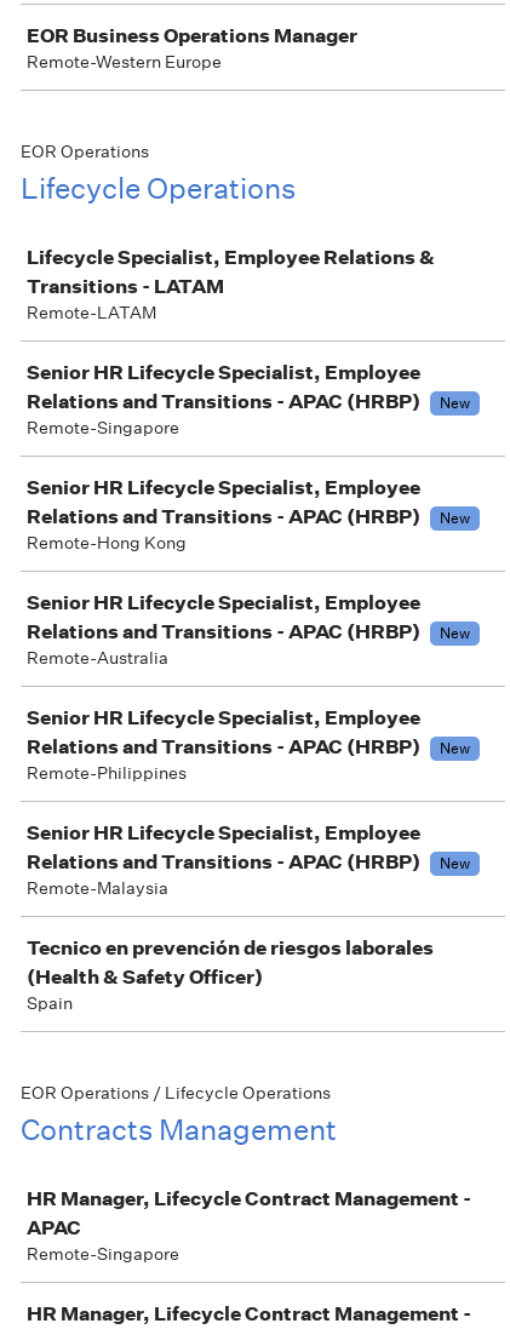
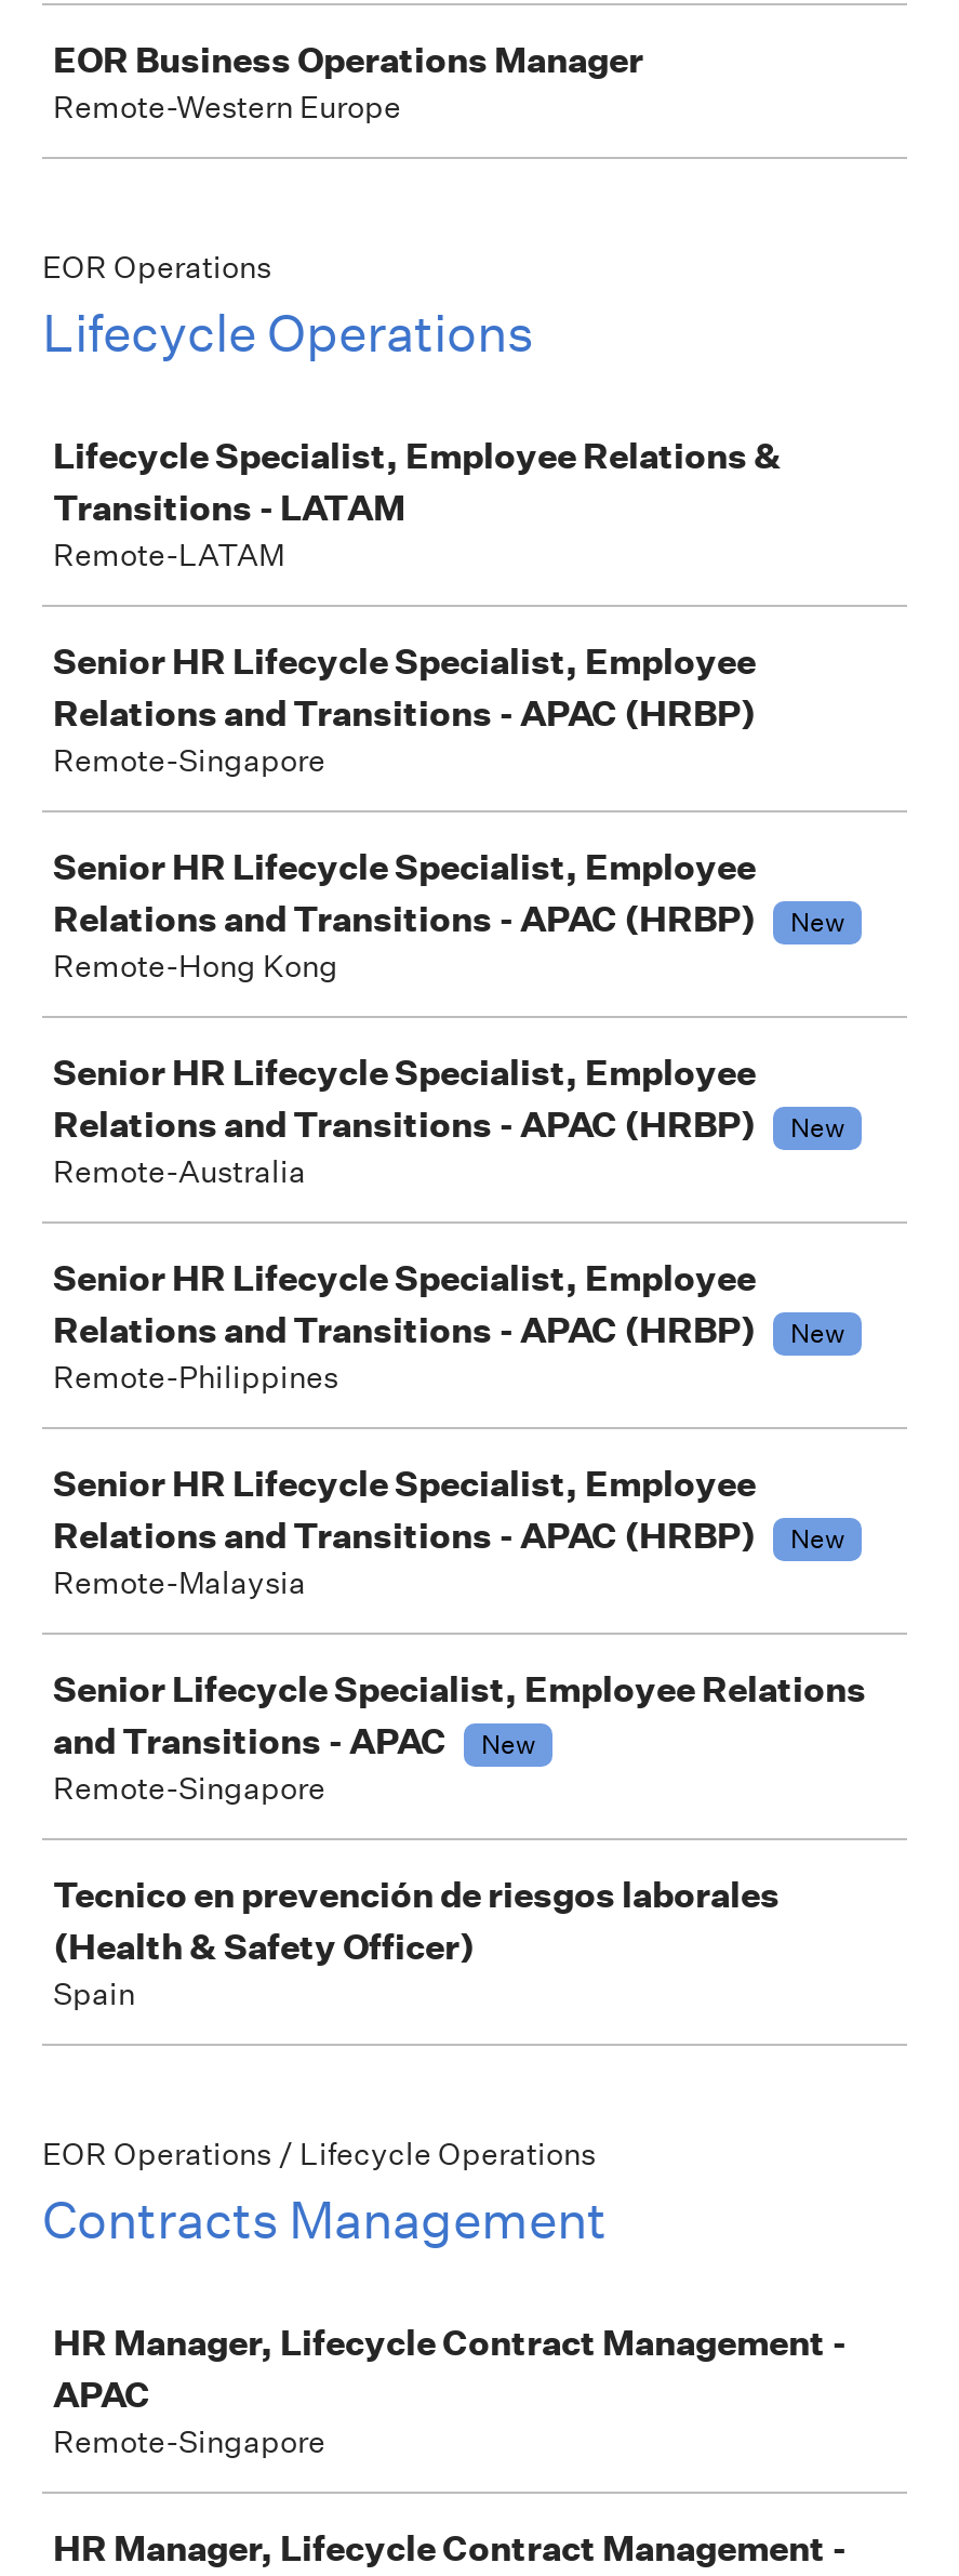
- New

+ Senior Lifecycle Specialist, Employee Relations
+ and Transitions - APAC
+ New
+ Remote-Singapore
